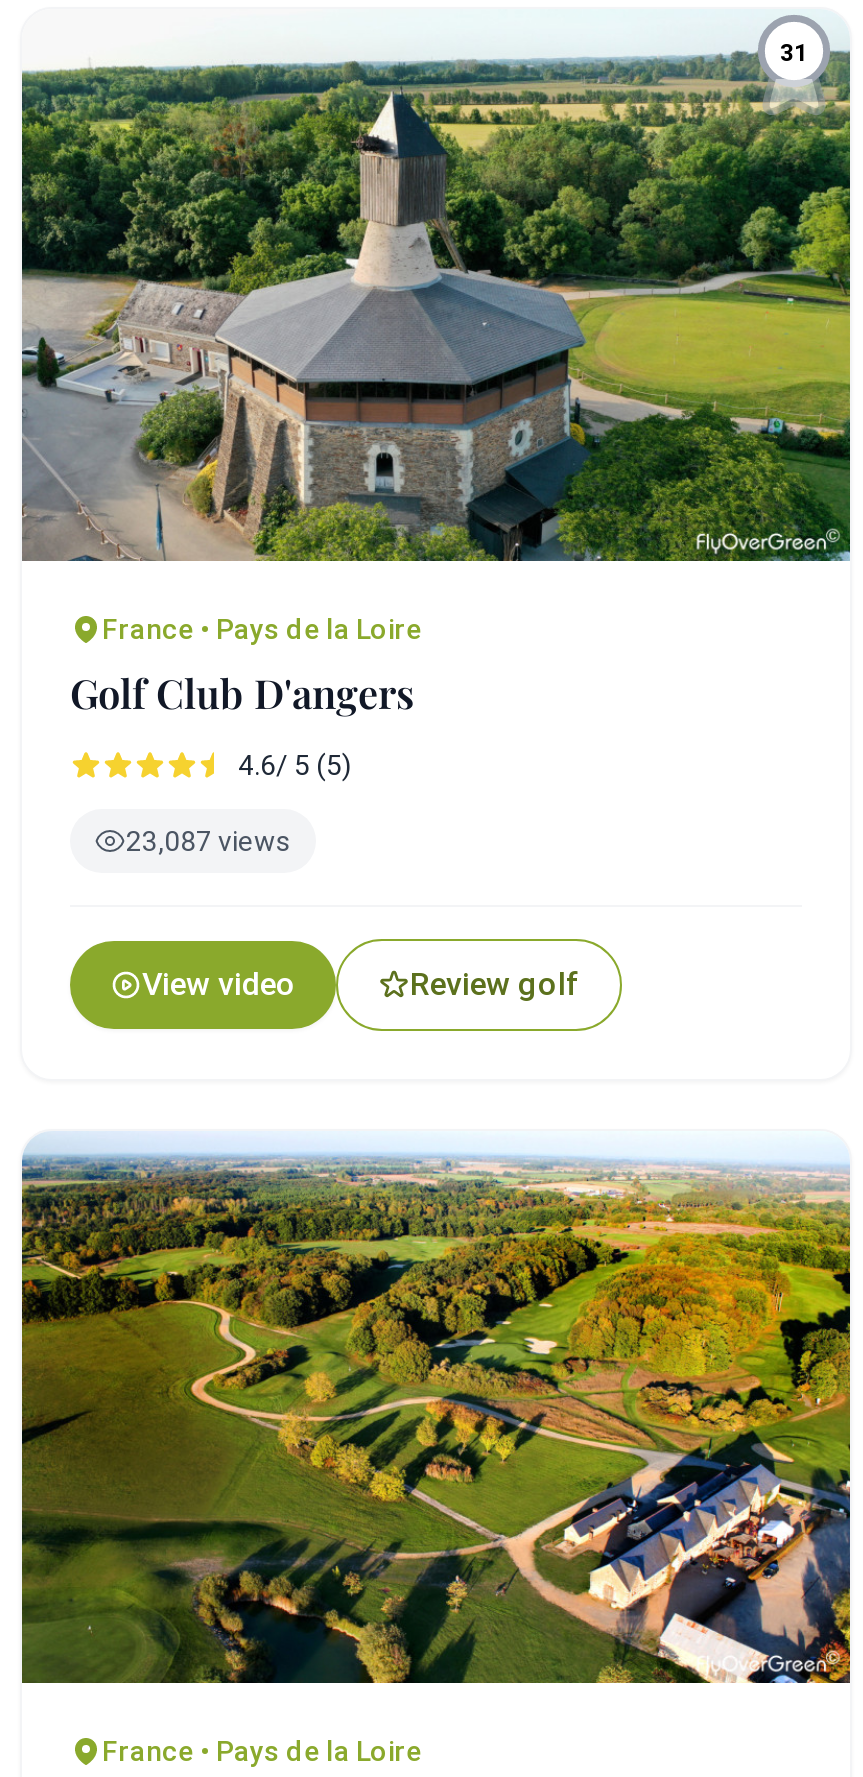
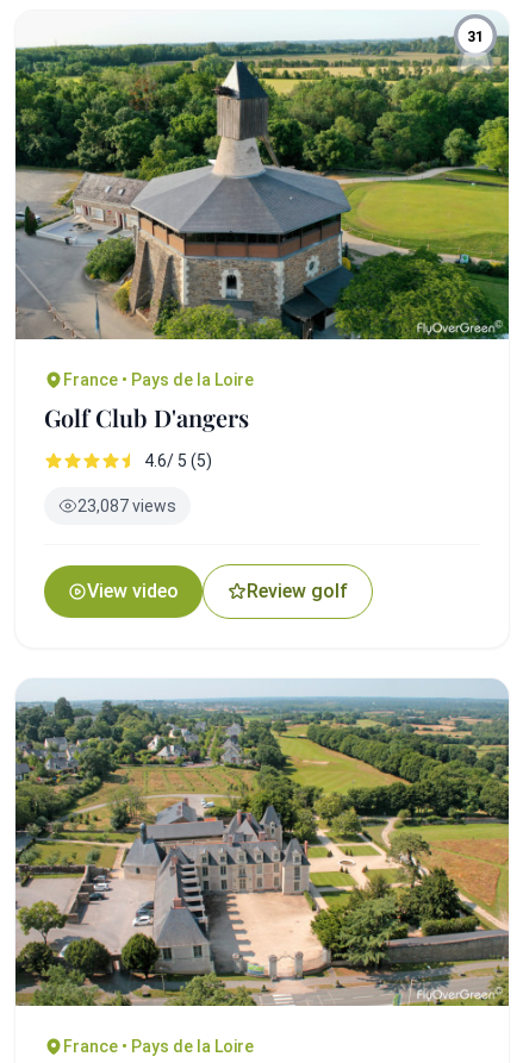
- [image]
+ [image]
